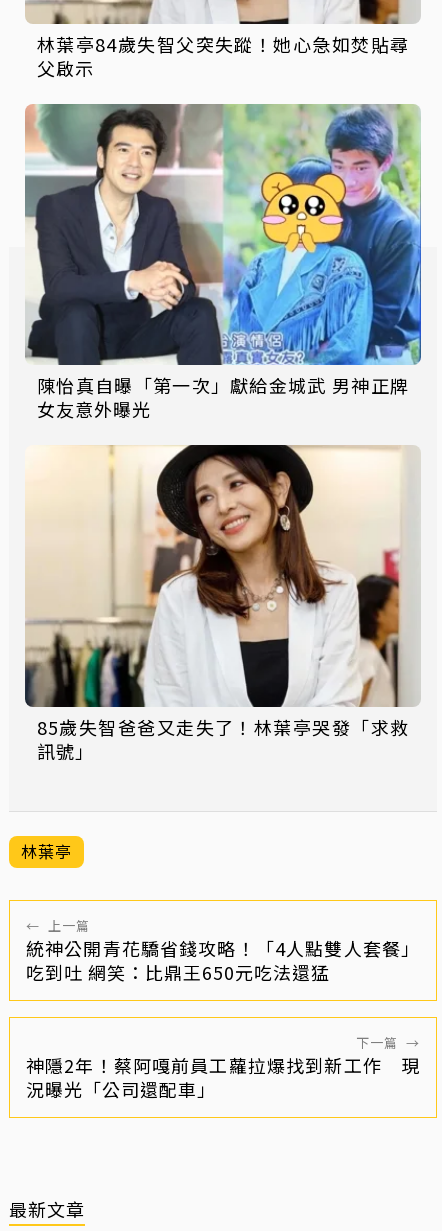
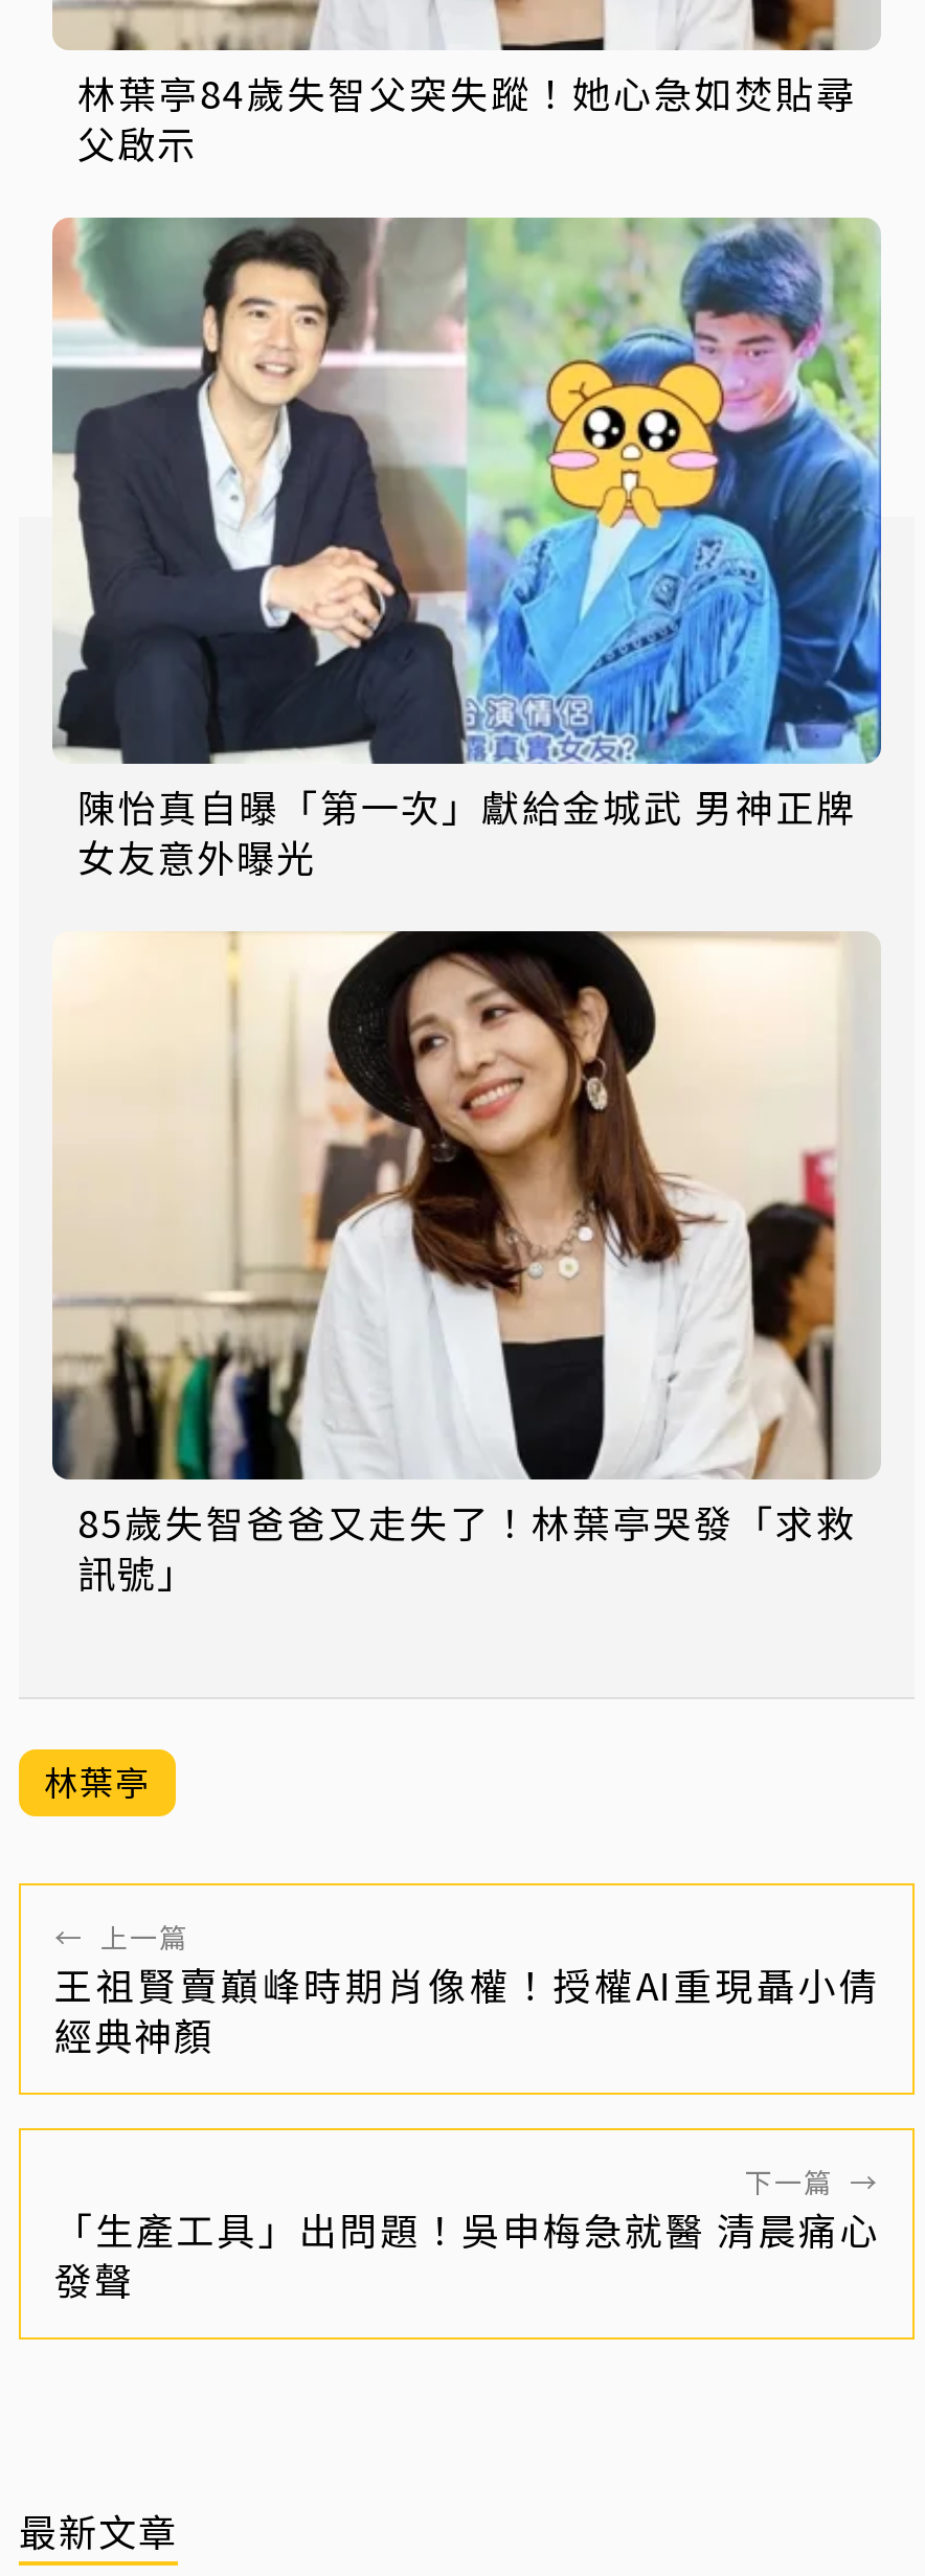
- 統神公開青花驕省錢攻略！「4人點雙人套餐」
- 吃到吐 網笑：比鼎王650元吃法還猛
+ 王祖賢賣巔峰時期肖像權！授權AI重現聶小倩
+ 經典神顏

- 神隱2年！蔡阿嘎前員工蘿拉爆找到新工作 現
- 況曝光「公司還配車」
+ 「生產工具」出問題！吳申梅急就醫 清晨痛心
+ 發聲
